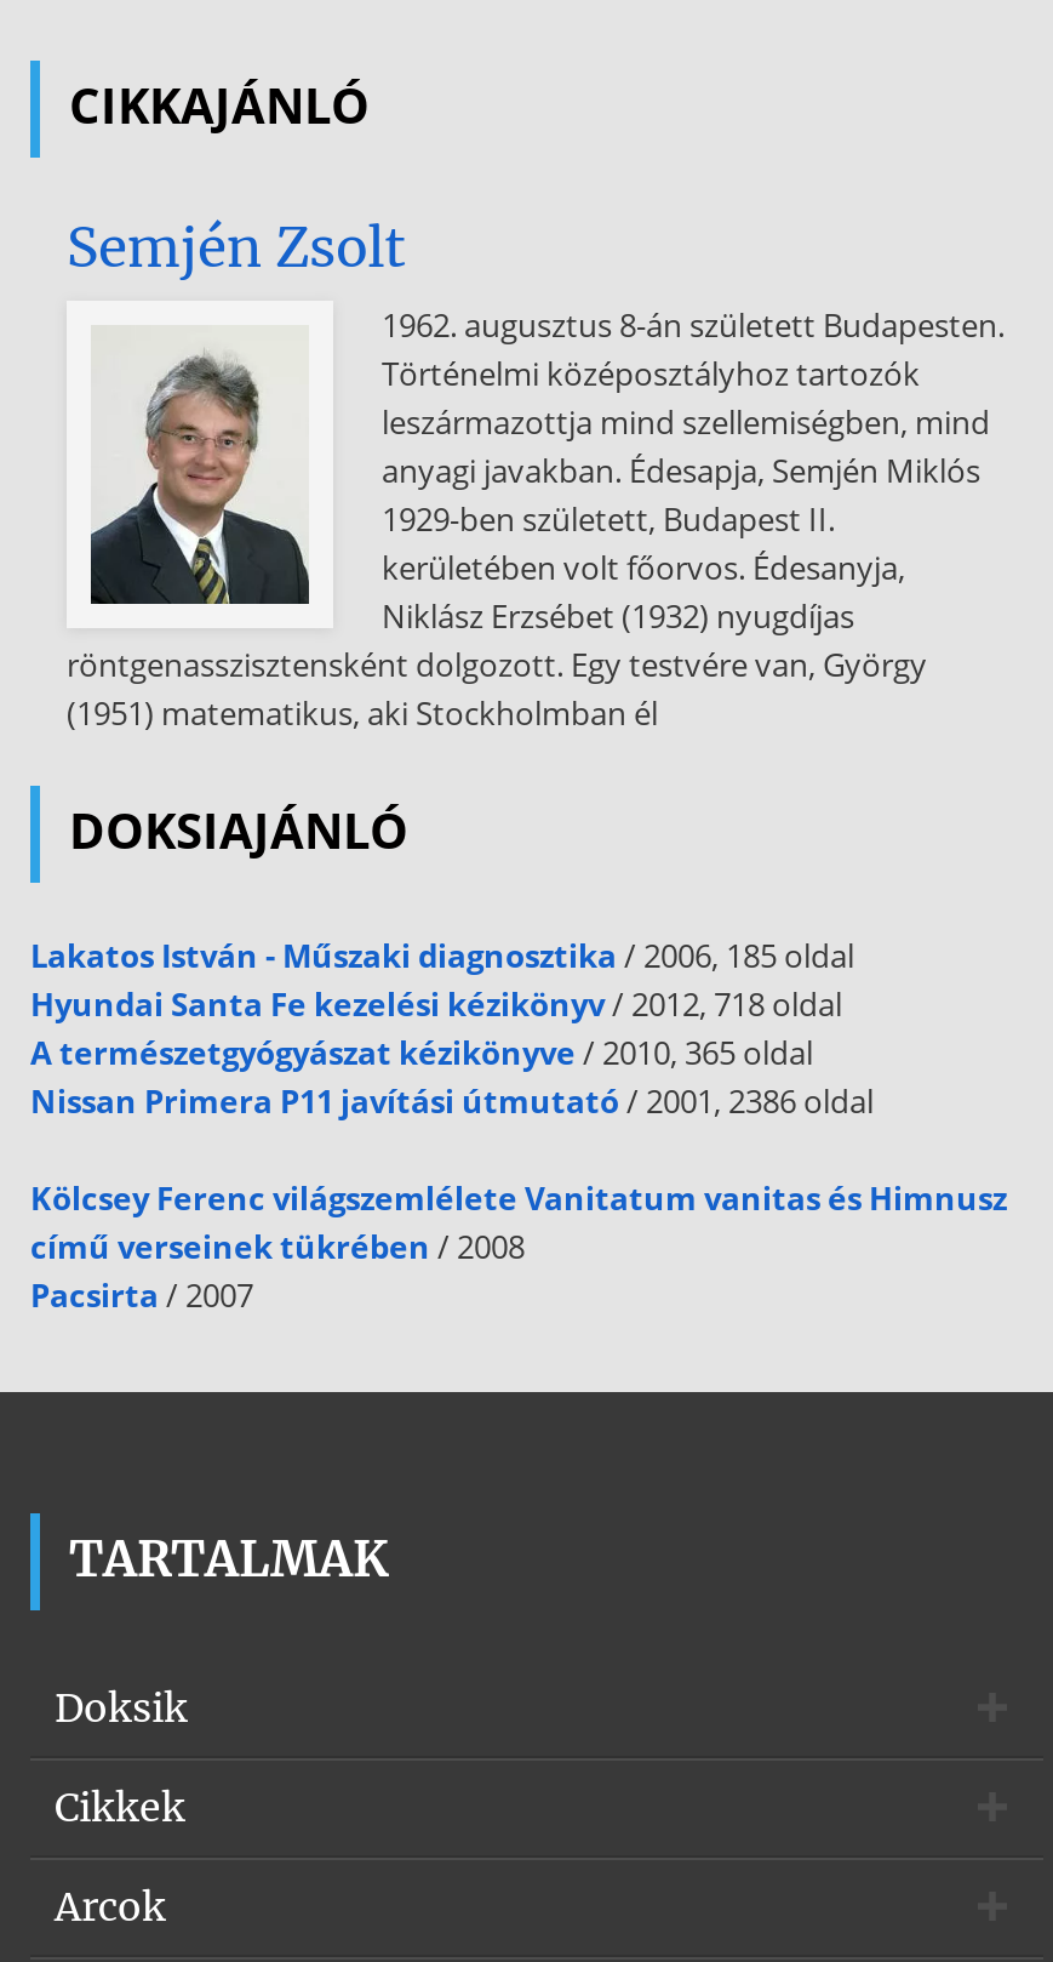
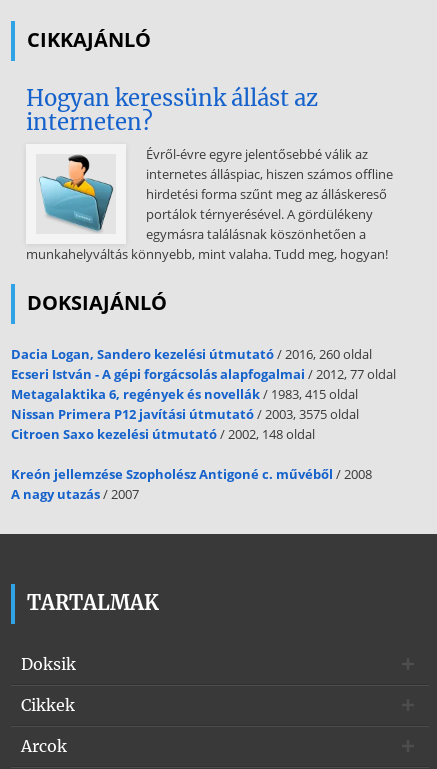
- [image]
- Semjén Zsolt
- 1962. augusztus 8-án született Budapesten.
- Történelmi középosztályhoz tartozók
- leszármazottja mind szellemiségben, mind
- anyagi javakban. Édesapja, Semjén Miklós
- 1929-ben született, Budapest II.
- kerületében volt főorvos. Édesanyja,
- Niklász Erzsébet (1932) nyugdíjas
- röntgenasszisztensként dolgozott. Egy testvére van, György
- (1951) matematikus, aki Stockholmban él
+ [image]
+ Hogyan keressünk állást az
+ interneten?
+ Évről-évre egyre jelentősebbé válik az
+ internetes álláspiac, hiszen számos offline
+ hirdetési forma szűnt meg az álláskereső
+ portálok térnyerésével. A gördülékeny
+ egymásra találásnak köszönhetően a
+ munkahelyváltás könnyebb, mint valaha. Tudd meg, hogyan!

- Lakatos István - Műszaki diagnosztika / 2006, 185 oldal
- Hyundai Santa Fe kezelési kézikönyv/ 2012, 718 oldal
- A természetgyógyászat kézikönyve / 2010, 365 oldal
- Nissan Primera P11 javítási útmutató / 2001, 2386 oldal
+ Dacia Logan, Sandero kezelési útmutató/ 2016, 260 oldal
+ Ecseri István - A gépi forgácsolás alapfogalmai / 2012, 77 oldal
+ Metagalaktika 6, regények és novellák/ 1983, 415 oldal
+ Nissan Primera P12 javítási útmutató/ 2003, 3575 oldal
+ Citroen Saxo kezelési útmutató/ 2002, 148 oldal

- Kölcsey Ferenc világszemlélete Vanitatum vanitas és Himnusz
- című verseinek tükrében / 2008
- Pacsirta / 2007
+ Kreón jellemzése Szopholész Antigoné c. művéből / 2008
+ A nagy utazás/ 2007
